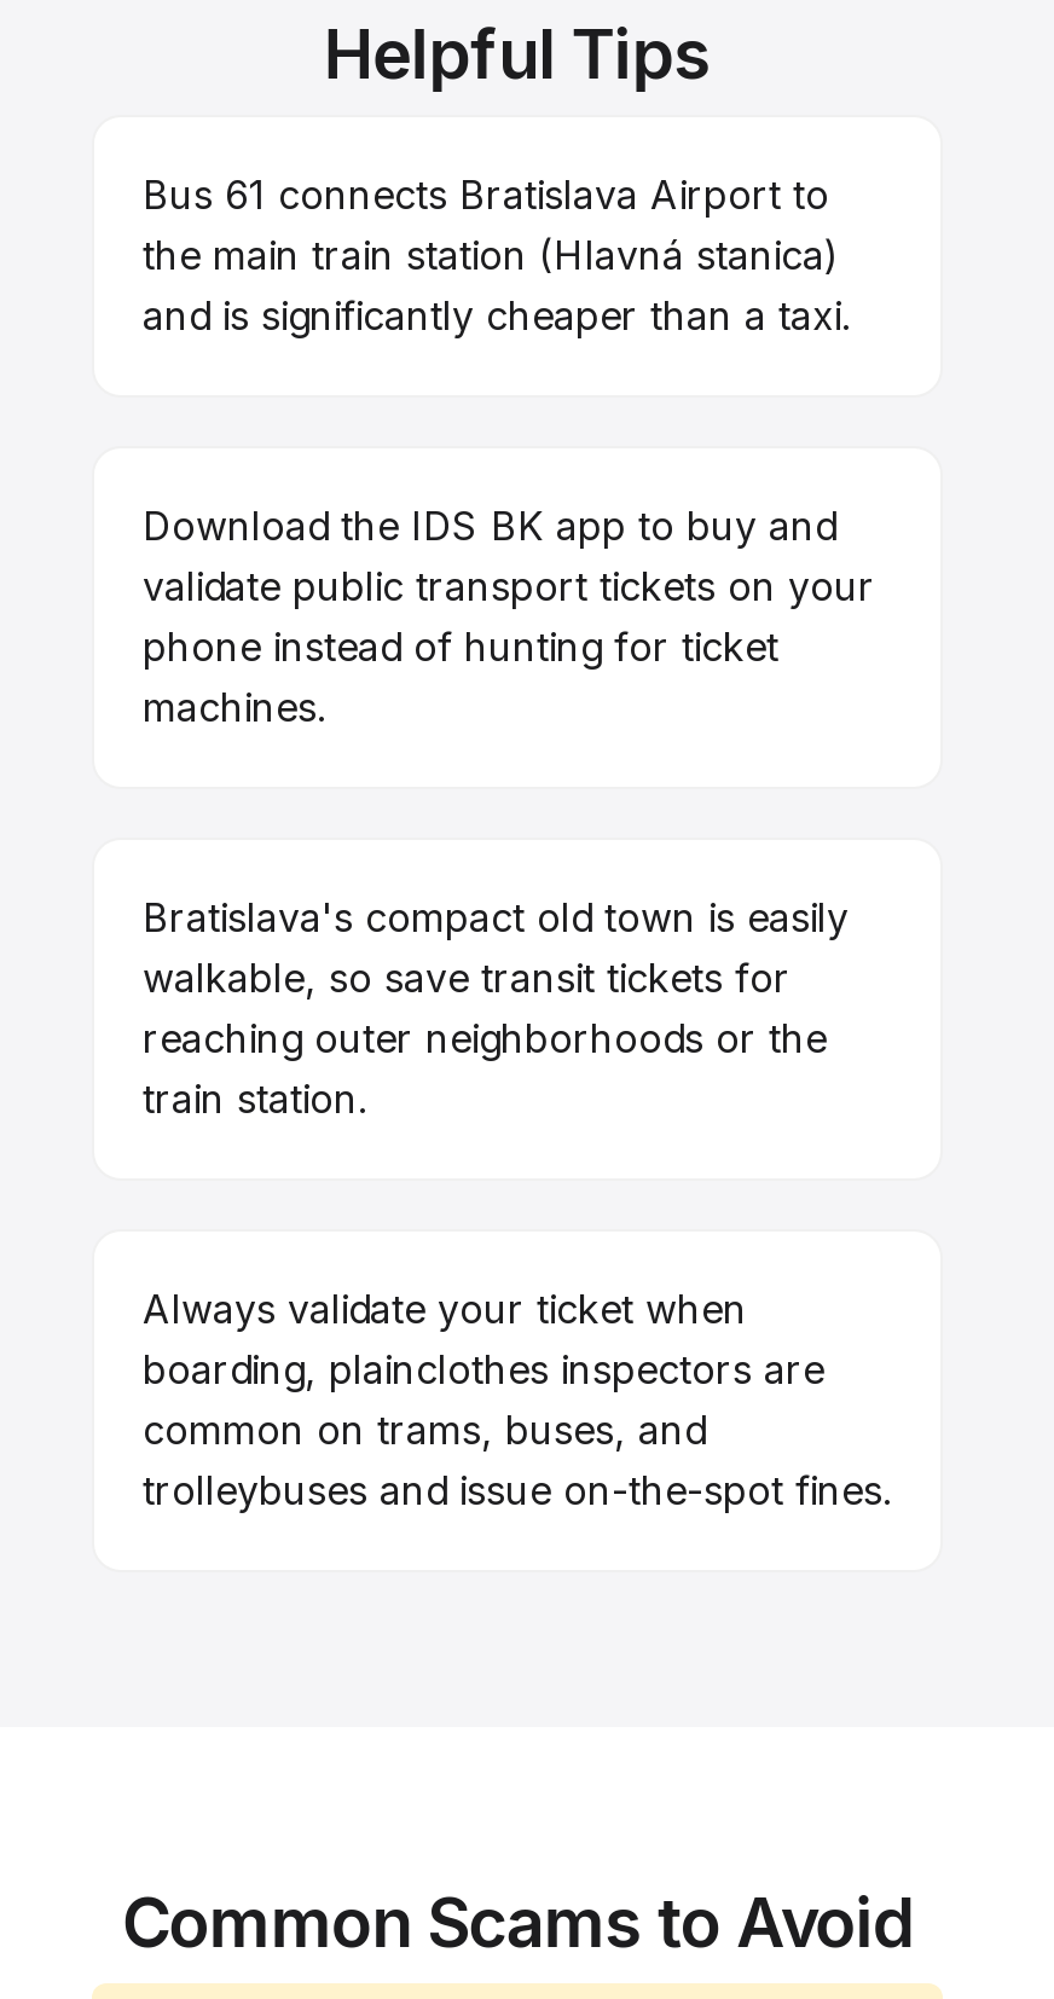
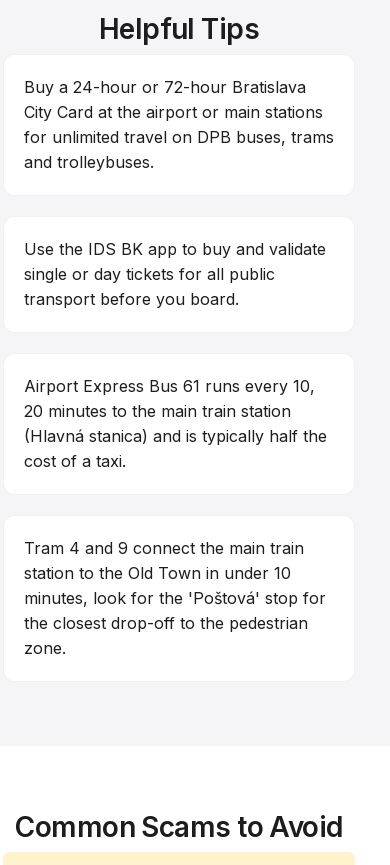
- Bus 61 connects Bratislava Airport to
- the main train station (Hlavná stanica)
- and is significantly cheaper than a taxi.
+ Buy a 24-hour or 72-hour Bratislava
+ City Card at the airport or main stations
+ for unlimited travel on DPB buses, trams
+ and trolleybuses.

- Download the IDS BK app to buy and
- validate public transport tickets on your
- phone instead of hunting for ticket
- machines.
+ Use the IDS BK app to buy and validate
+ single or day tickets for all public
+ transport before you board.

- Bratislava's compact old town is easily
- walkable, so save transit tickets for
- reaching outer neighborhoods or the
- train station.
+ Airport Express Bus 61 runs every 10,
+ 20 minutes to the main train station
+ (Hlavná stanica) and is typically half the
+ cost of a taxi.

- Always validate your ticket when
- boarding, plainclothes inspectors are
- common on trams, buses, and
- trolleybuses and issue on-the-spot fines.
+ Tram 4 and 9 connect the main train
+ station to the Old Town in under 10
+ minutes, look for the 'Poštová' stop for
+ the closest drop-off to the pedestrian
+ zone.
